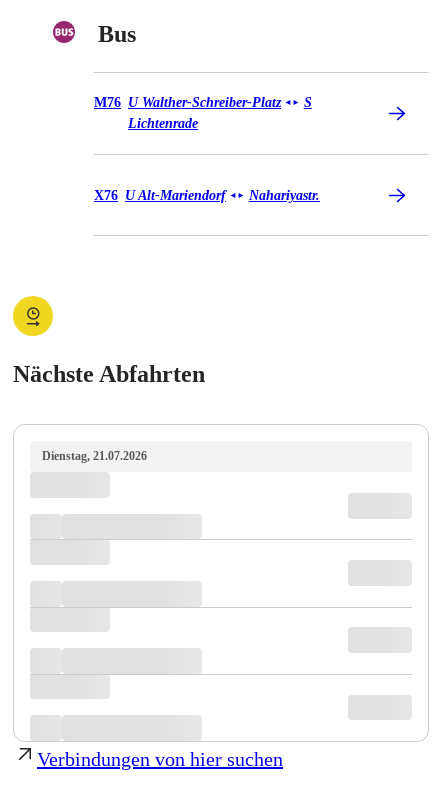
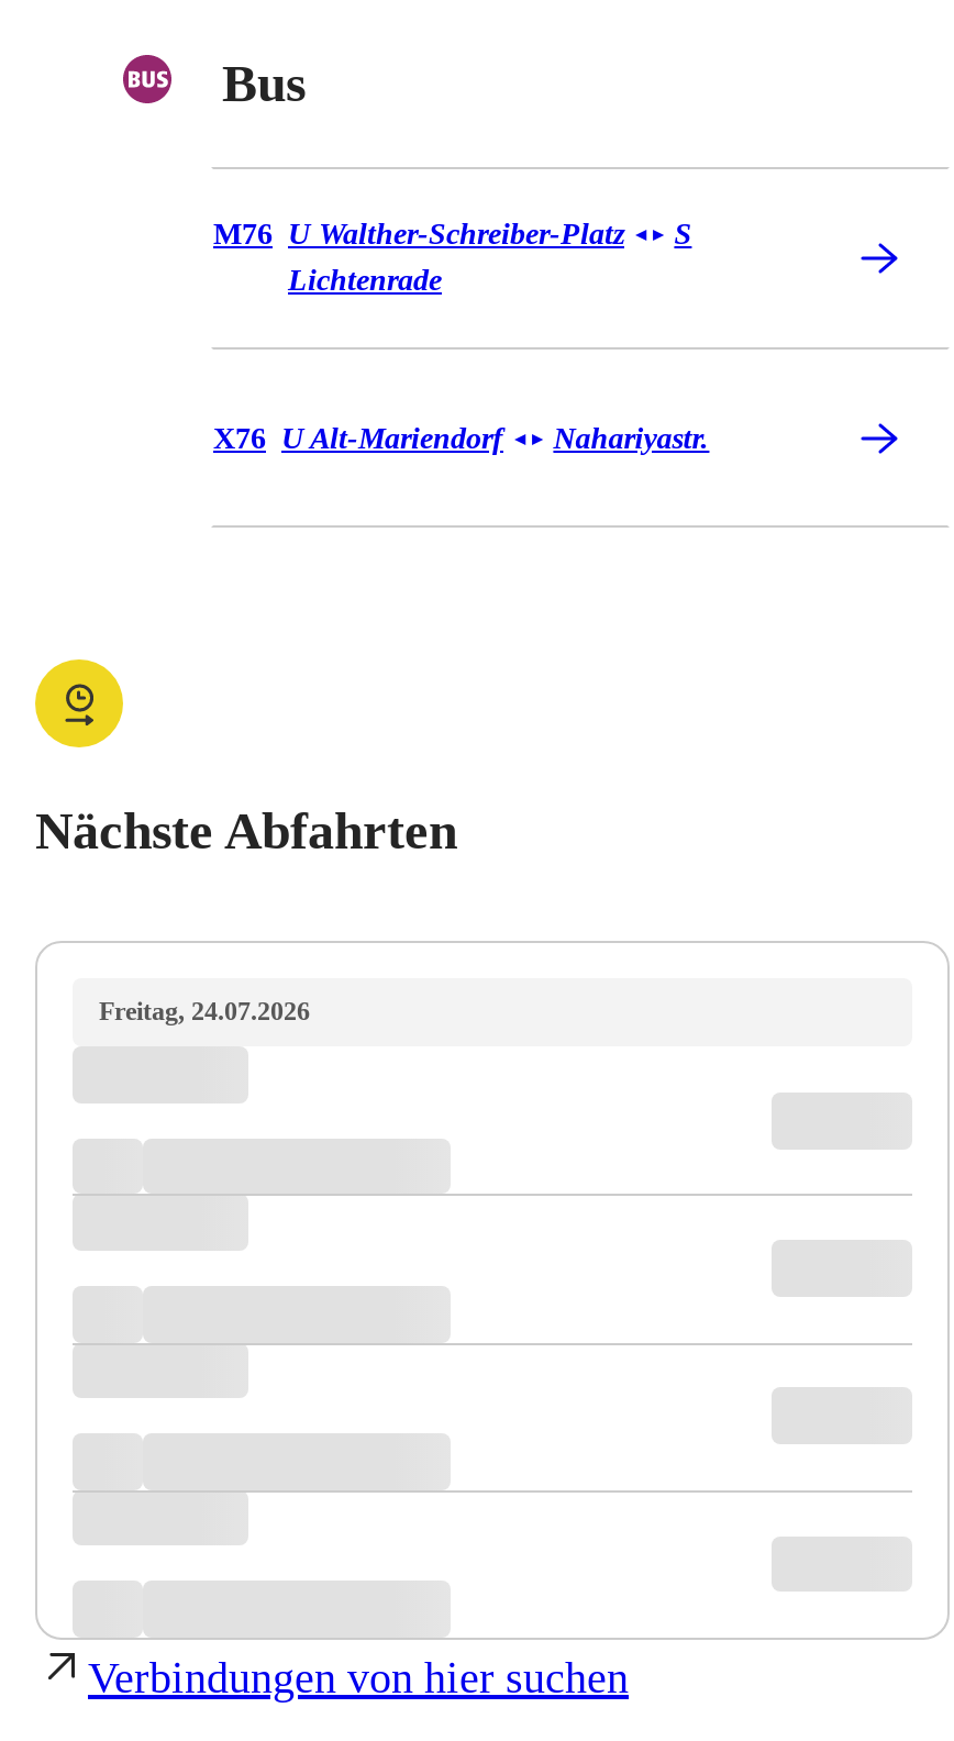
- Dienstag, 21.07.2026
+ Freitag, 24.07.2026
